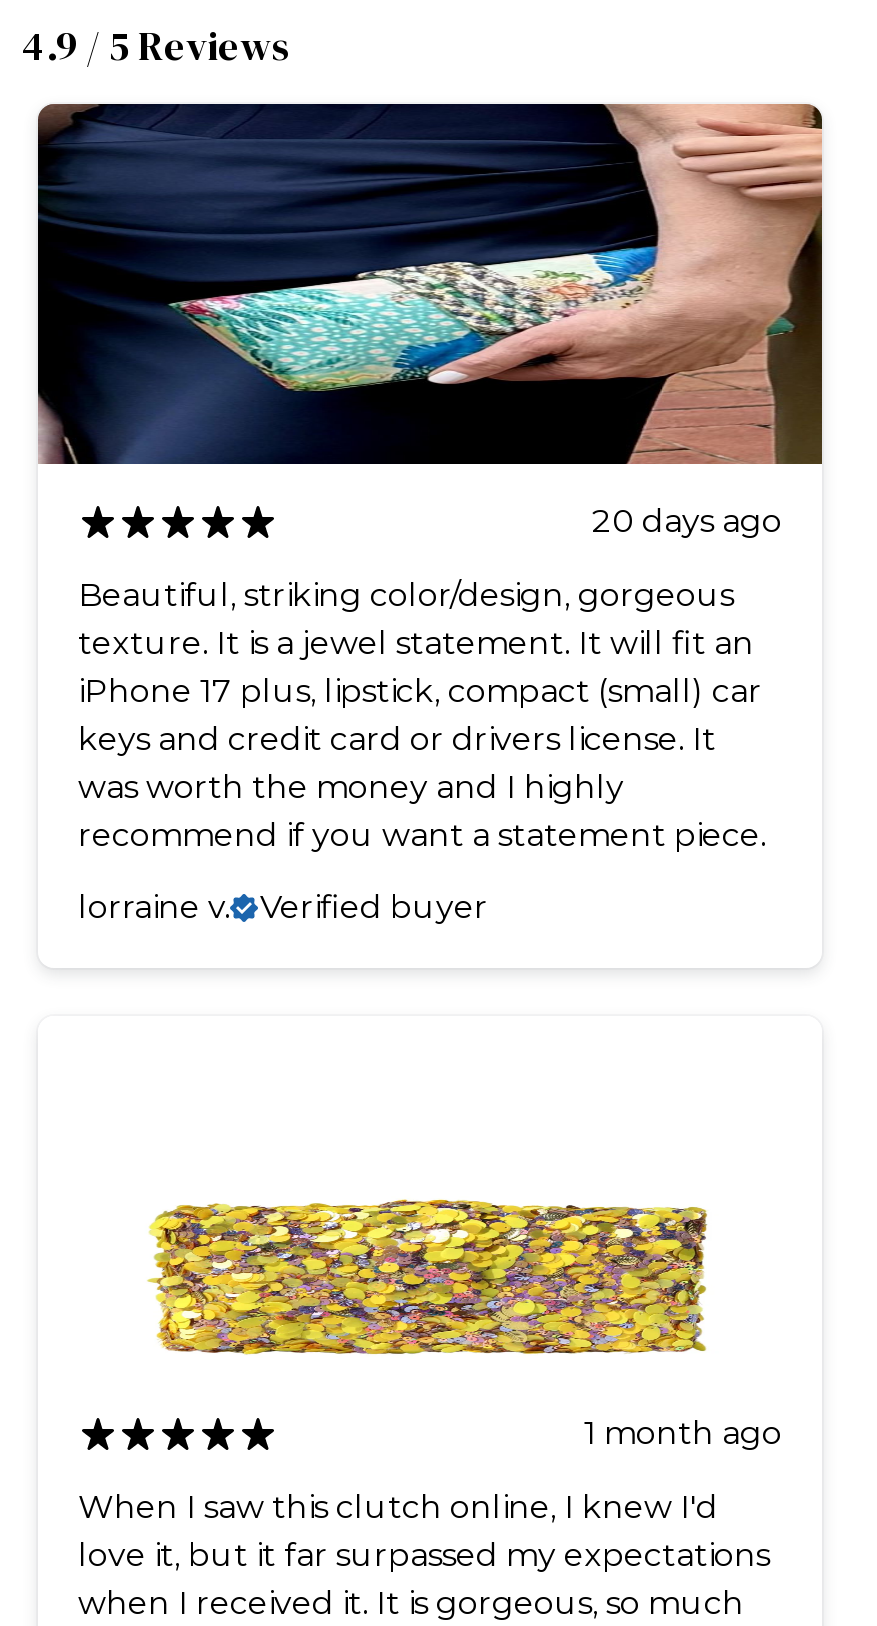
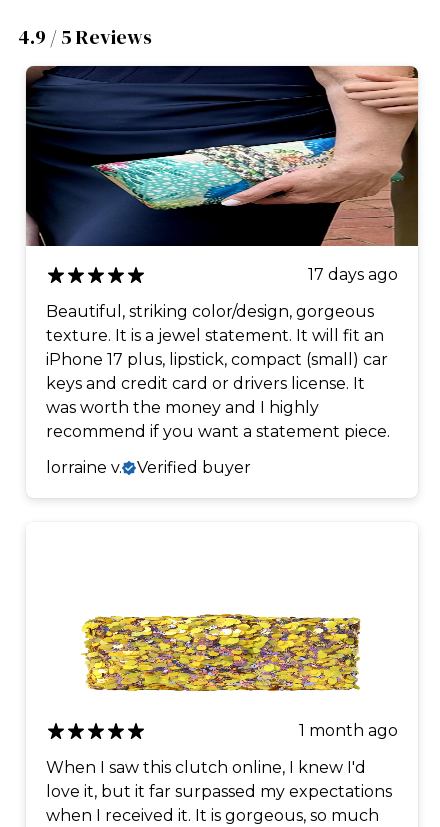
- 20 days ago
+ 17 days ago
